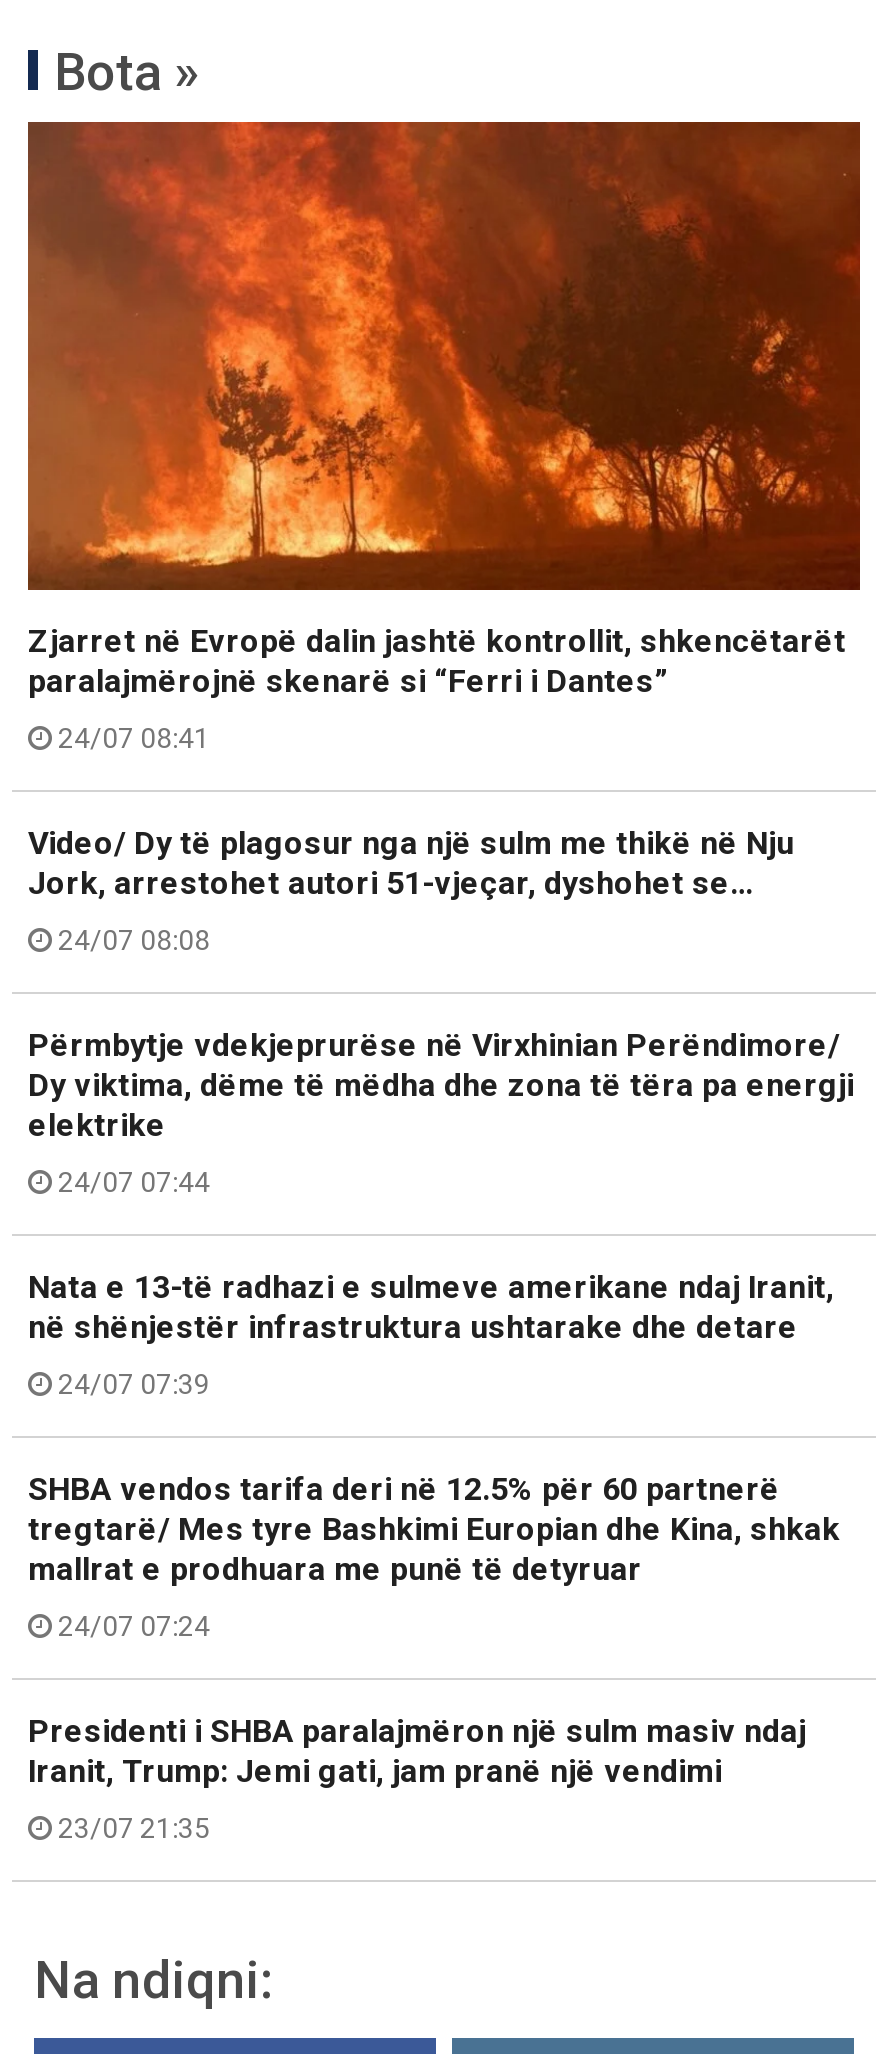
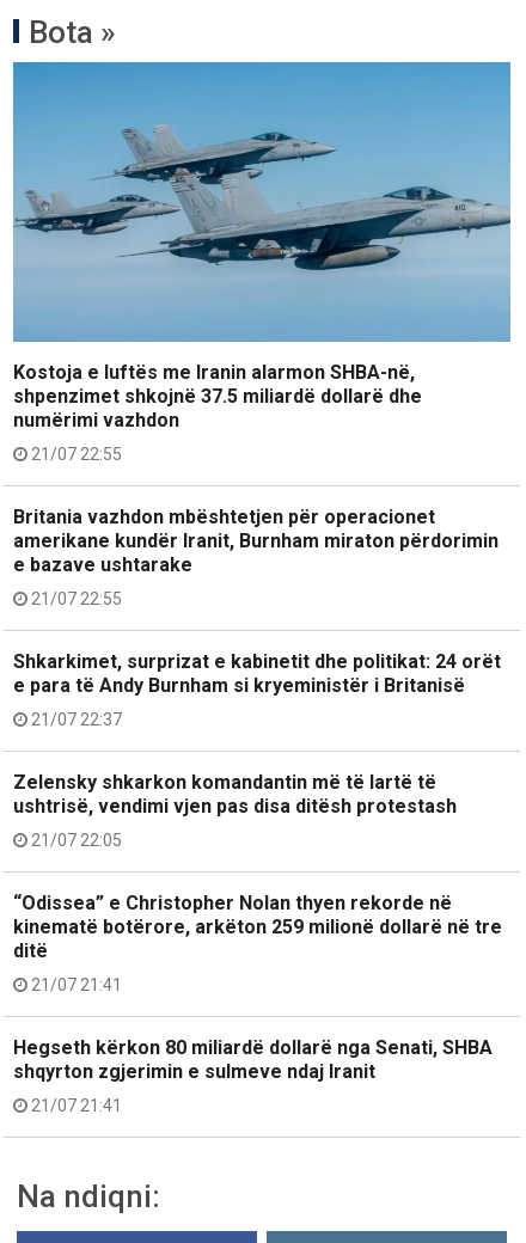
- [image]
- Zjarret në Evropë dalin jashtë kontrollit, shkencëtarët
- paralajmërojnë skenarë si “Ferri i Dantes”
+ [image]
+ Kostoja e luftës me Iranin alarmon SHBA-në,
+ shpenzimet shkojnë 37.5 miliardë dollarë dhe
+ numërimi vazhdon

- 24/07 08:41
+ 21/07 22:55

- Video/ Dy të plagosur nga një sulm me thikë në Nju
- Jork, arrestohet autori 51-vjeçar, dyshohet se…
+ Britania vazhdon mbështetjen për operacionet
+ amerikane kundër Iranit, Burnham miraton përdorimin
+ e bazave ushtarake

- 24/07 08:08
+ 21/07 22:55

- Përmbytje vdekjeprurëse në Virxhinian Perëndimore/
- Dy viktima, dëme të mëdha dhe zona të tëra pa energji
- elektrike
+ Shkarkimet, surprizat e kabinetit dhe politikat: 24 orët
+ e para të Andy Burnham si kryeministër i Britanisë

- 24/07 07:44
+ 21/07 22:37

- Nata e 13-të radhazi e sulmeve amerikane ndaj Iranit,
- në shënjestër infrastruktura ushtarake dhe detare
+ Zelensky shkarkon komandantin më të lartë të
+ ushtrisë, vendimi vjen pas disa ditësh protestash

- 24/07 07:39
+ 21/07 22:05

- SHBA vendos tarifa deri në 12.5% për 60 partnerë
- tregtarë/ Mes tyre Bashkimi Europian dhe Kina, shkak
- mallrat e prodhuara me punë të detyruar
+ “Odissea” e Christopher Nolan thyen rekorde në
+ kinematë botërore, arkëton 259 milionë dollarë në tre
+ ditë

- 24/07 07:24
+ 21/07 21:41

- Presidenti i SHBA paralajmëron një sulm masiv ndaj
- Iranit, Trump: Jemi gati, jam pranë një vendimi
+ Hegseth kërkon 80 miliardë dollarë nga Senati, SHBA
+ shqyrton zgjerimin e sulmeve ndaj Iranit

- 23/07 21:35
+ 21/07 21:41
